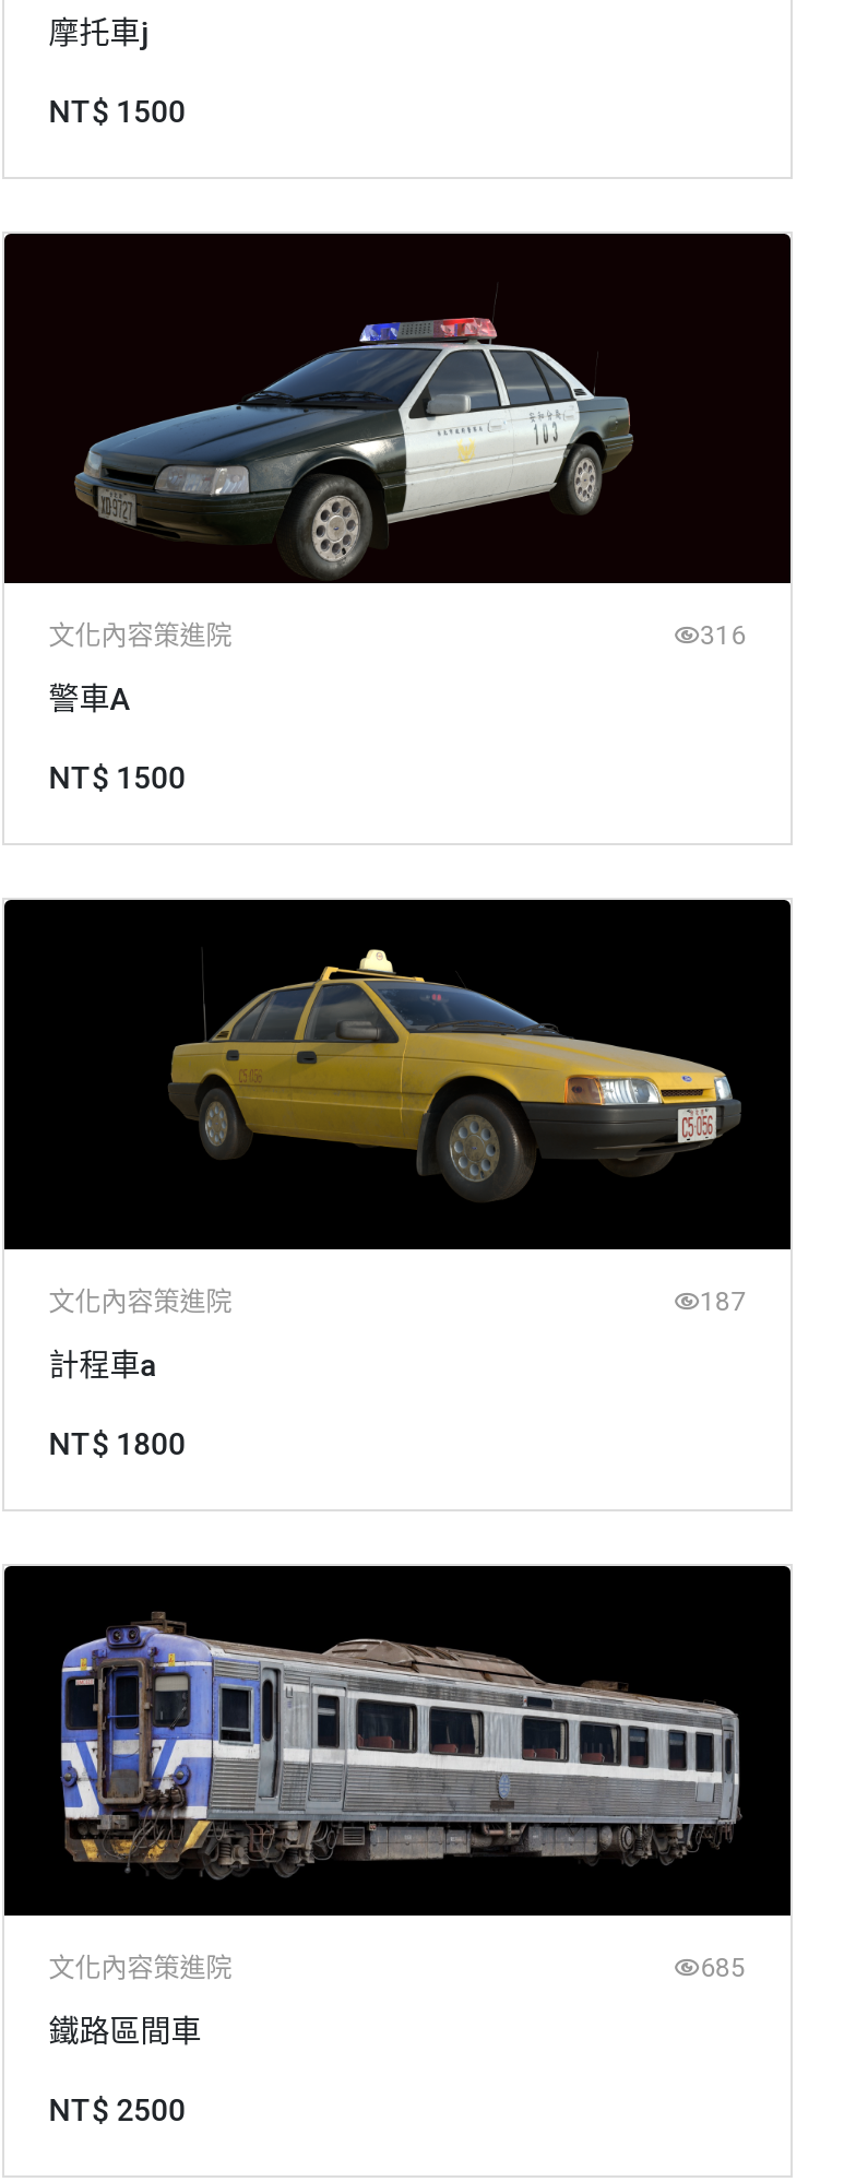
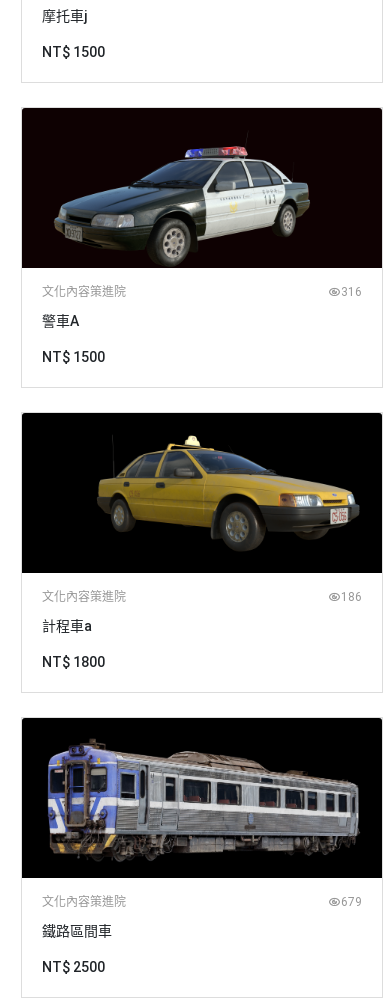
- 187
+ 186

- 685
+ 679
